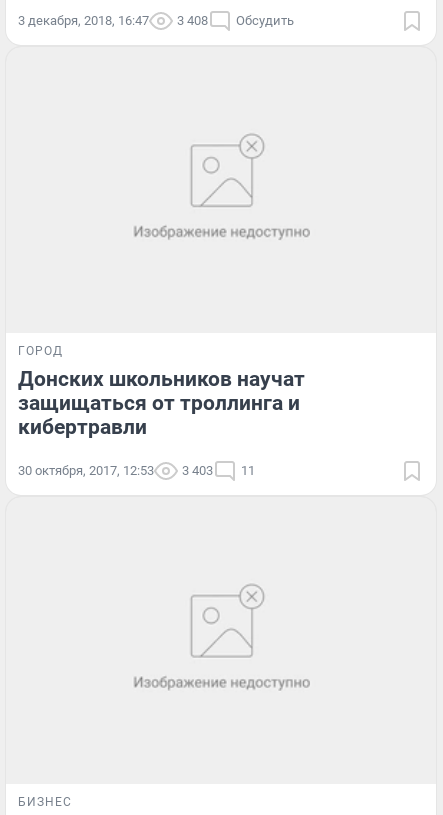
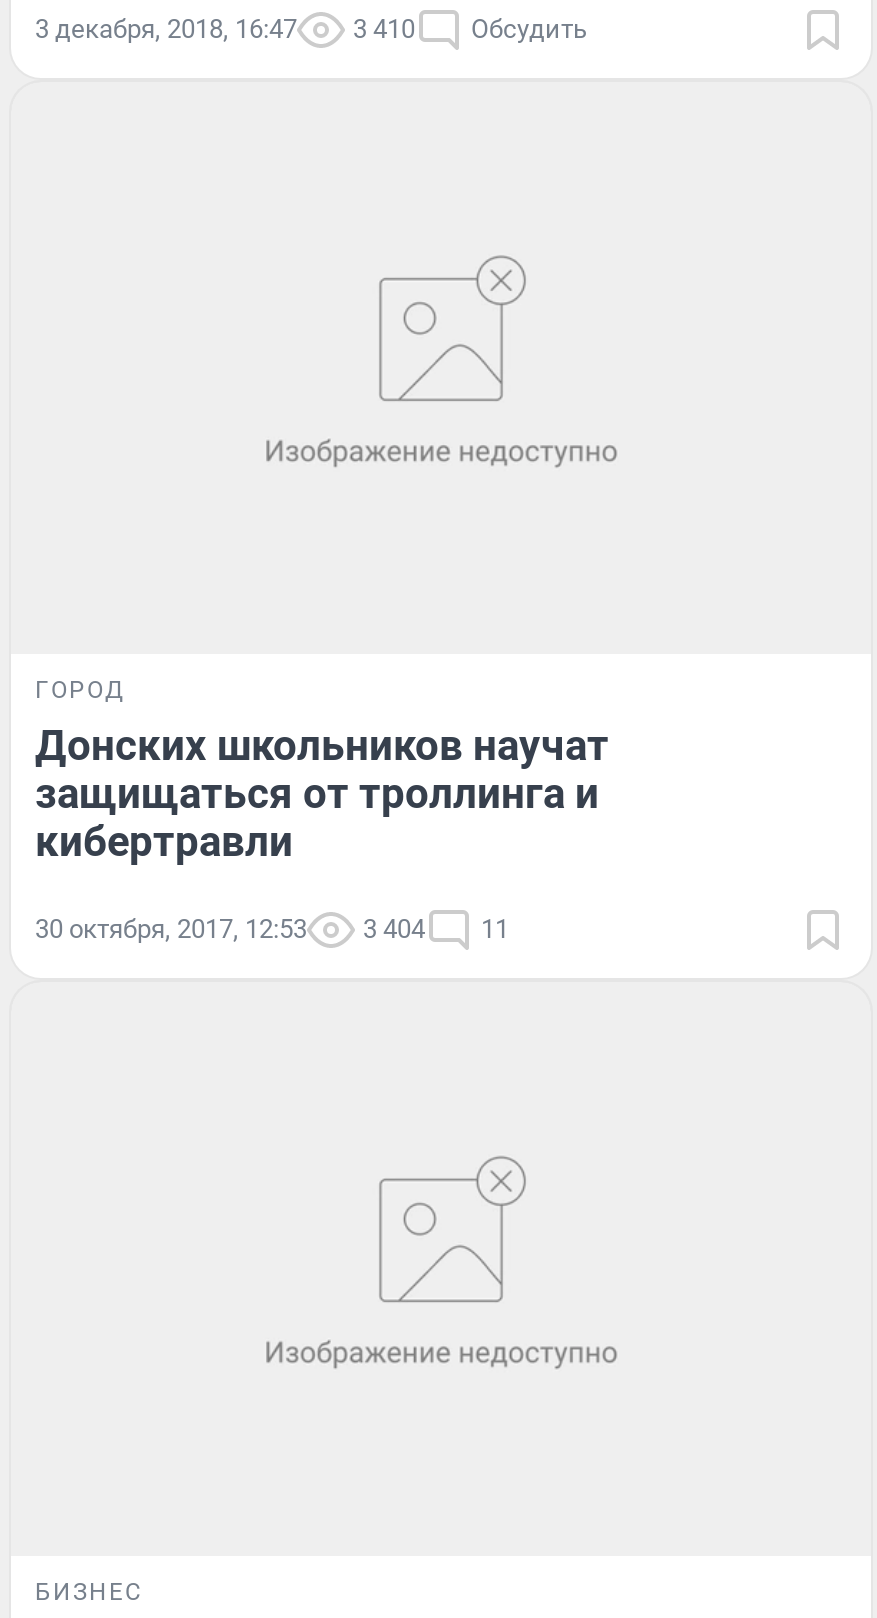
- 3 декабря, 2018, 16:47 3 408 Обсудить
+ 3 декабря, 2018, 16:47 3 410 Обсудить

- 30 октября, 2017, 12:53 3 403 11
+ 30 октября, 2017, 12:53 3 404 11
